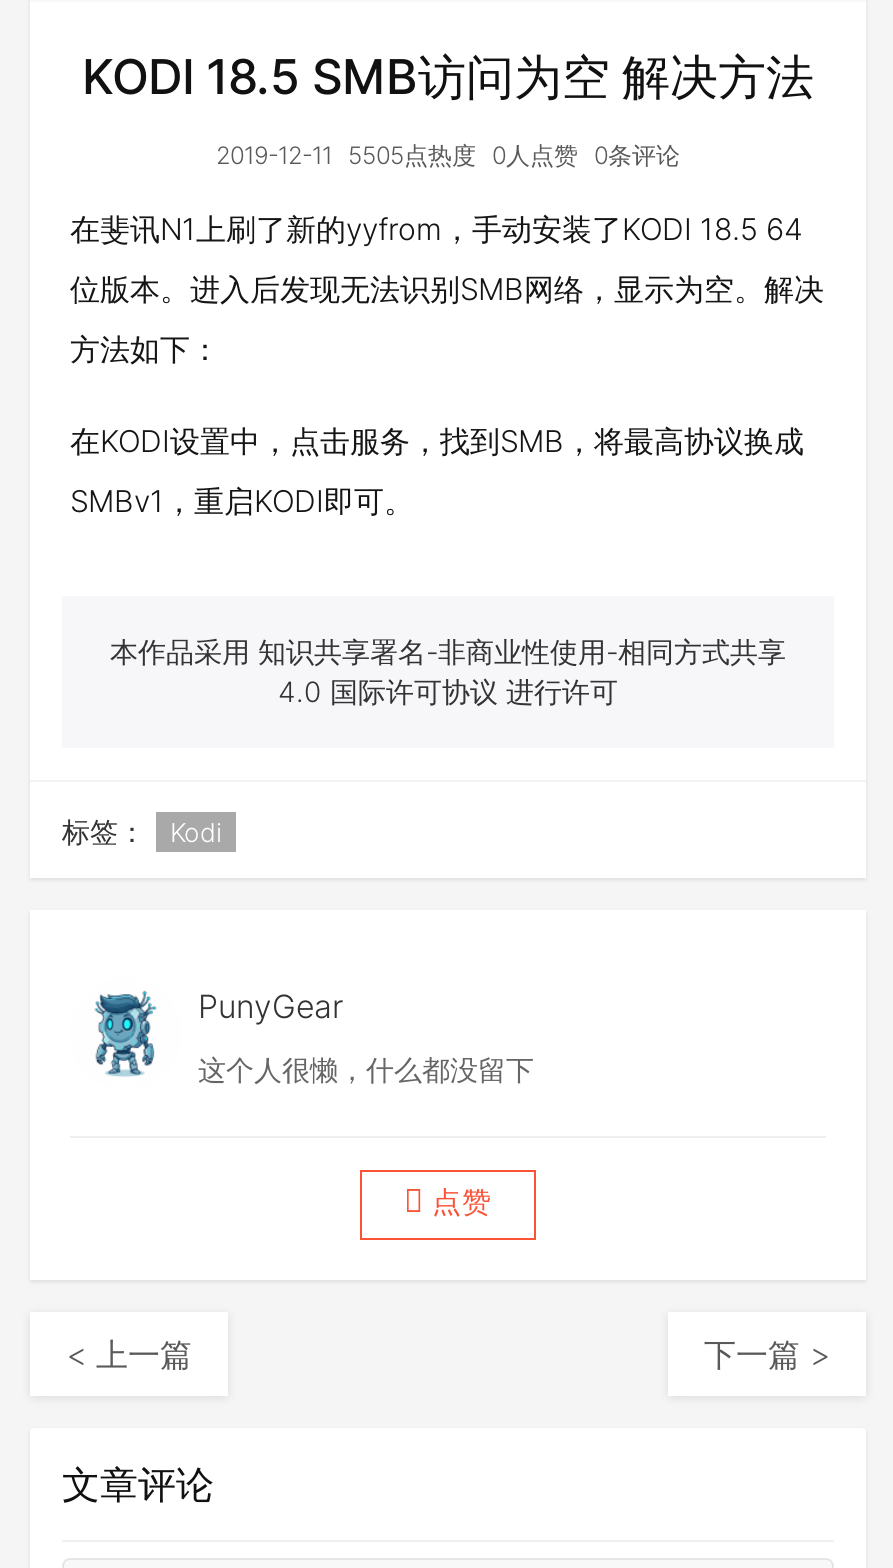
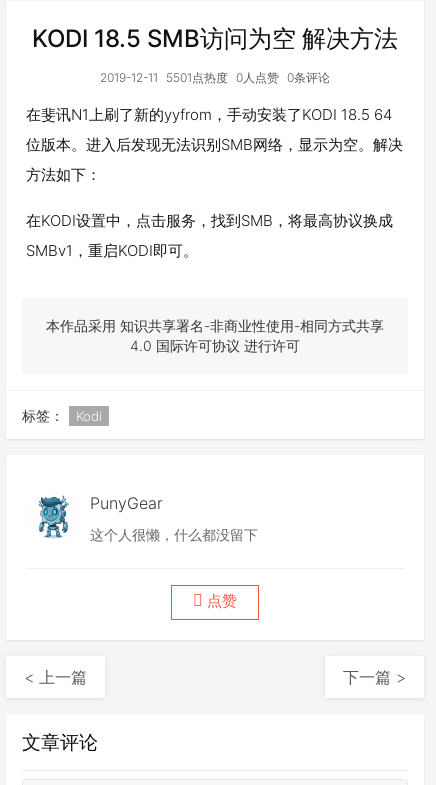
- 2019-12-11 5505点热度 0人点赞 0条评论
+ 2019-12-11 5501点热度 0人点赞 0条评论
